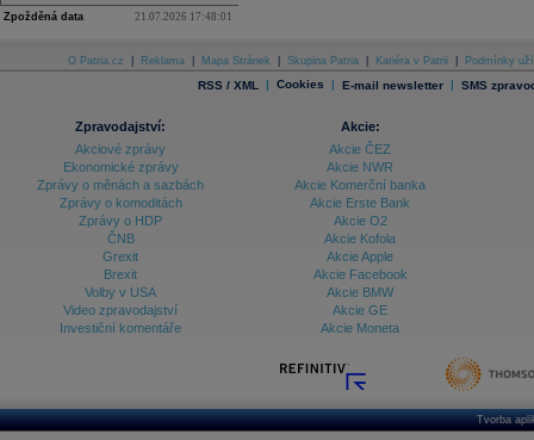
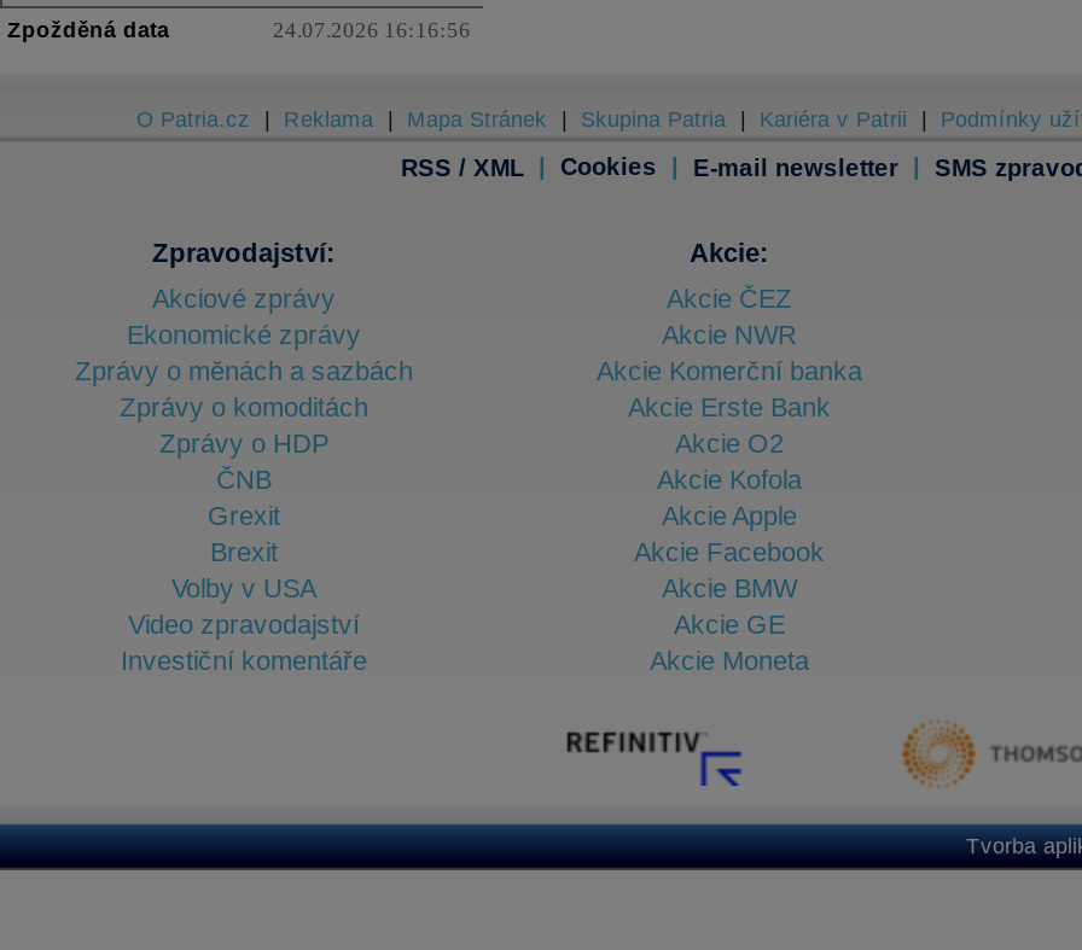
- 21.07.2026 17:48:01
+ 24.07.2026 16:16:56
